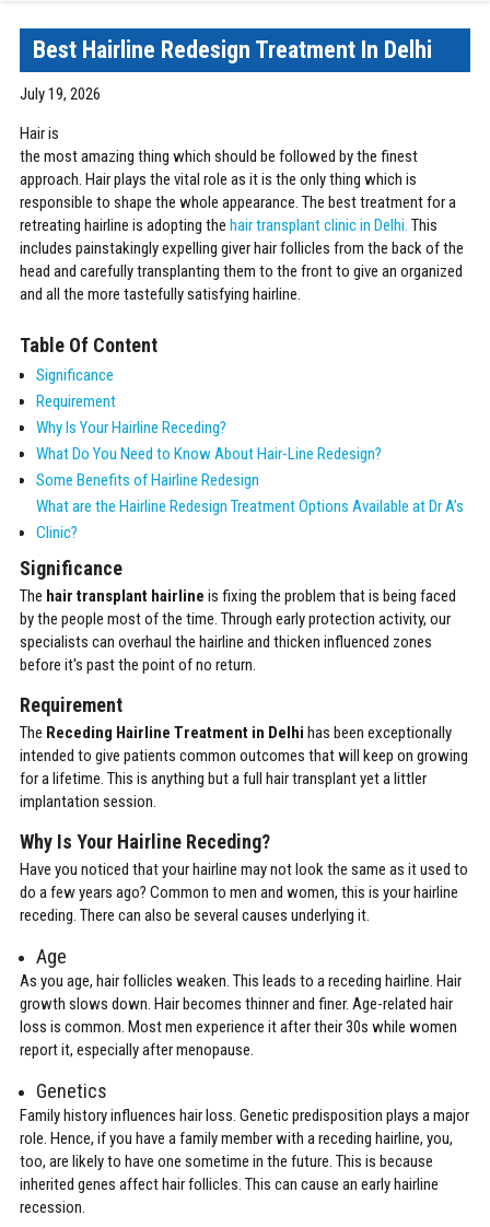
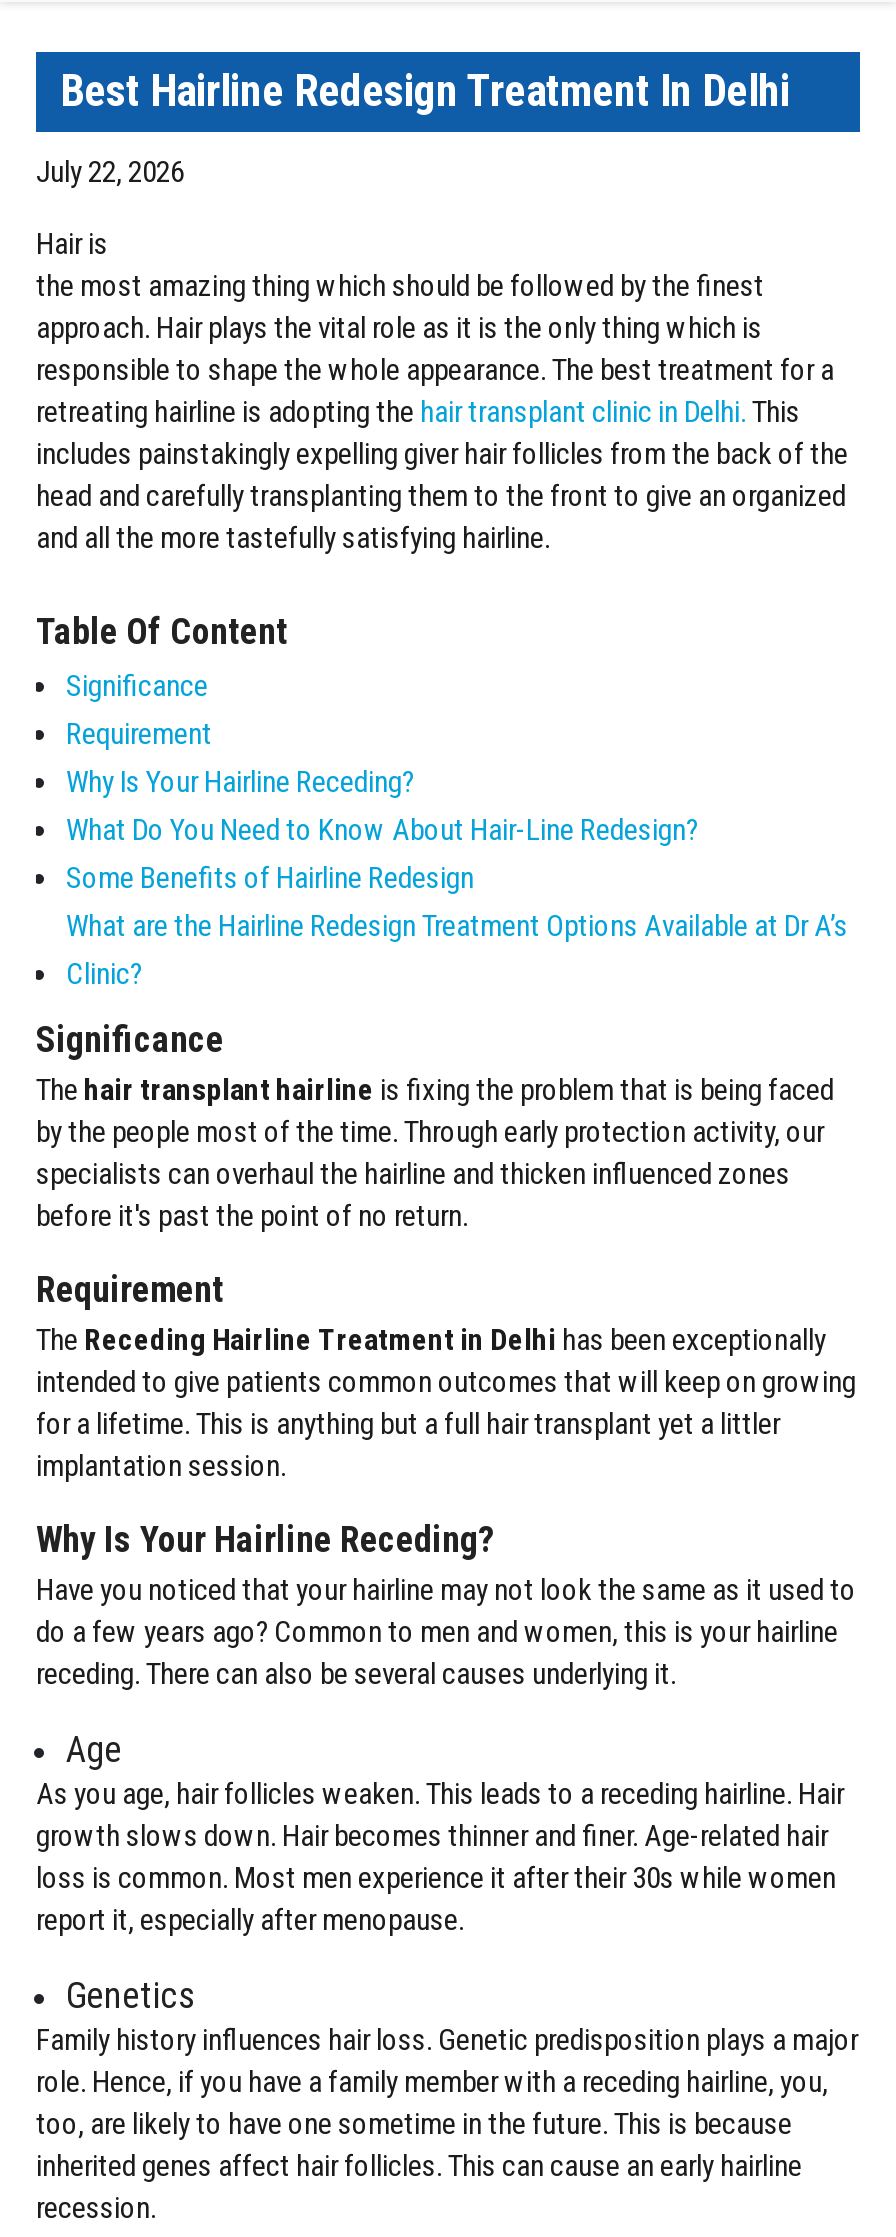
- July 19, 2026
+ July 22, 2026
